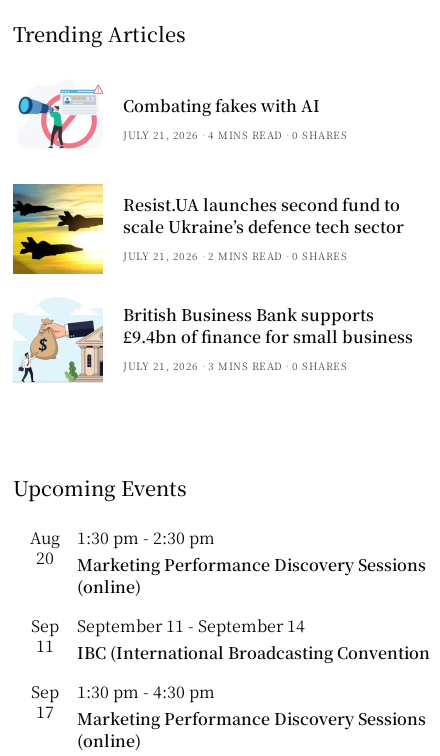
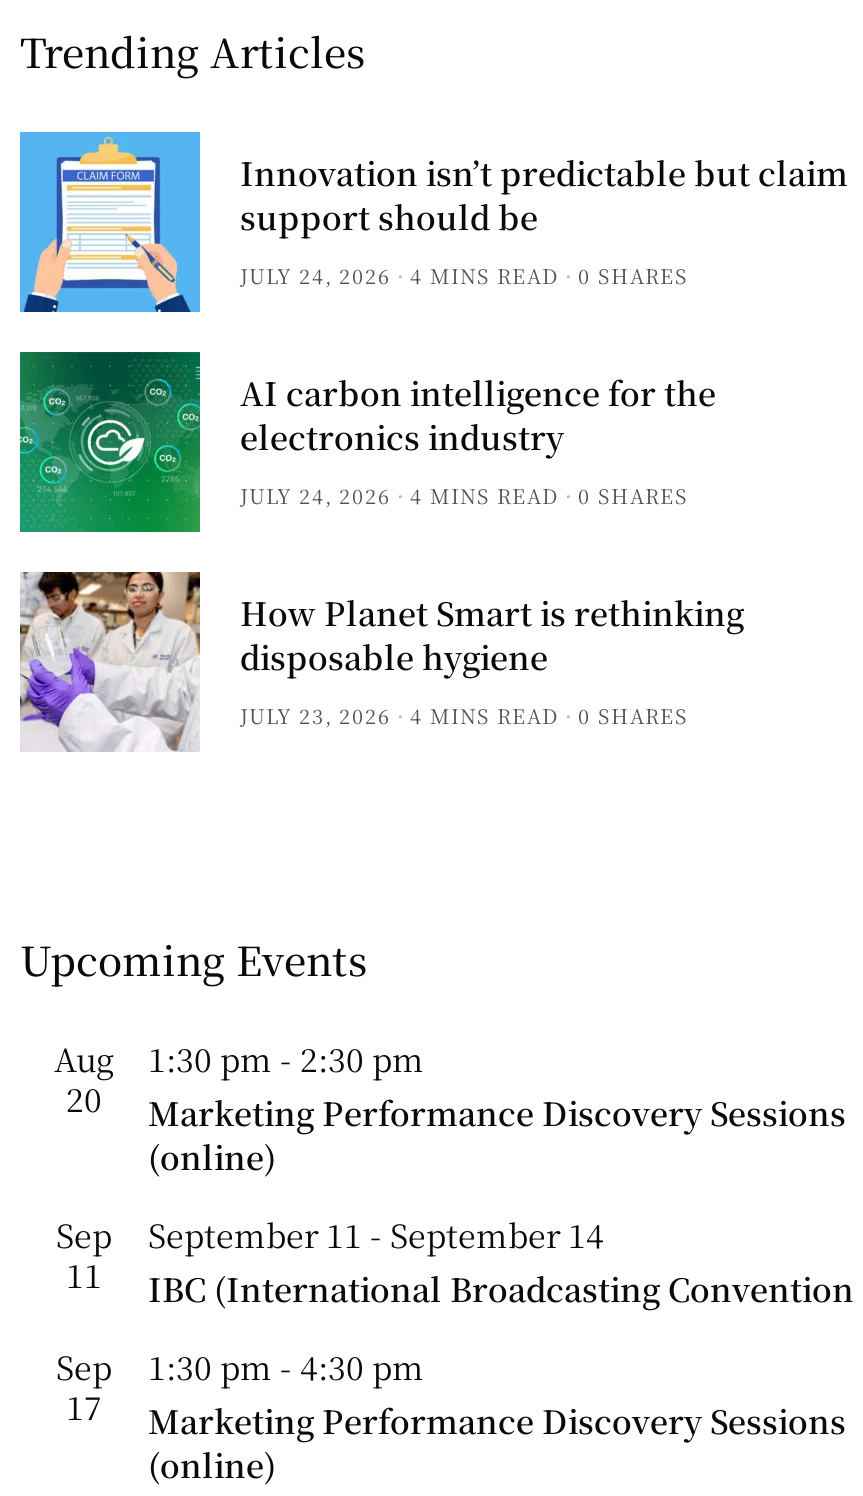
- [image]
- Combating fakes with AI
- JULY 21, 2026
+ [image]
+ Innovation isn’t predictable but claim
+ support should be
+ JULY 24, 2026

- [image]
- Resist.UA launches second fund to
- scale Ukraine’s defence tech sector
- JULY 21, 2026
- 2 MINS READ
+ [image]
+ AI carbon intelligence for the
+ electronics industry
+ JULY 24, 2026
+ 4 MINS READ

- [image]
- British Business Bank supports
- £9.4bn of finance for small business
- JULY 21, 2026
- 3 MINS READ
+ [image]
+ How Planet Smart is rethinking
+ disposable hygiene
+ JULY 23, 2026
+ 4 MINS READ
